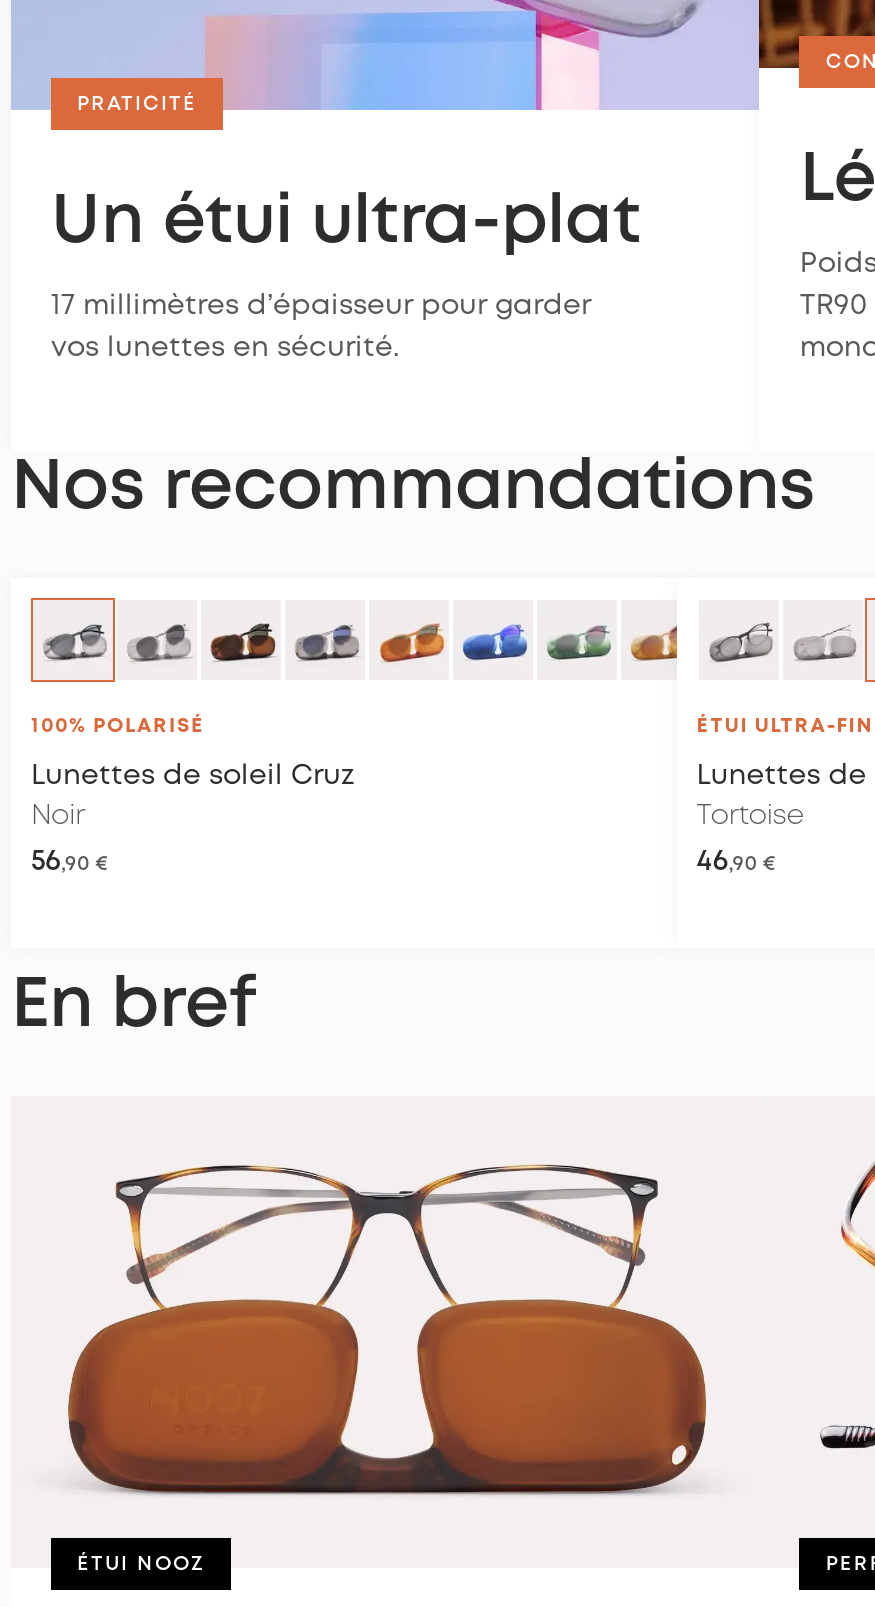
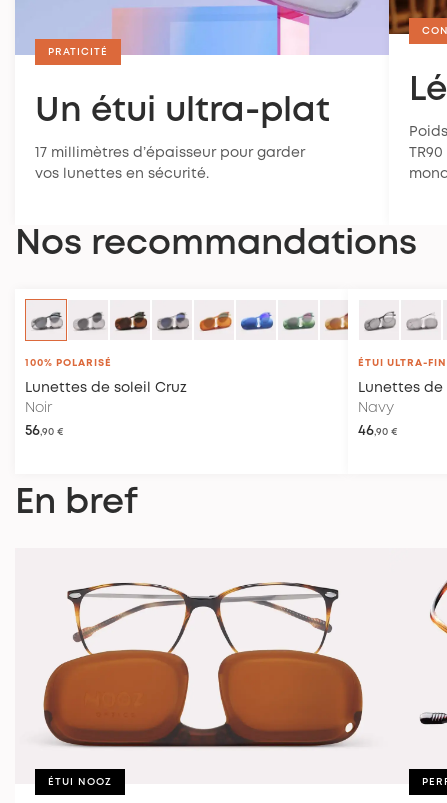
- Tortoise
+ Navy
